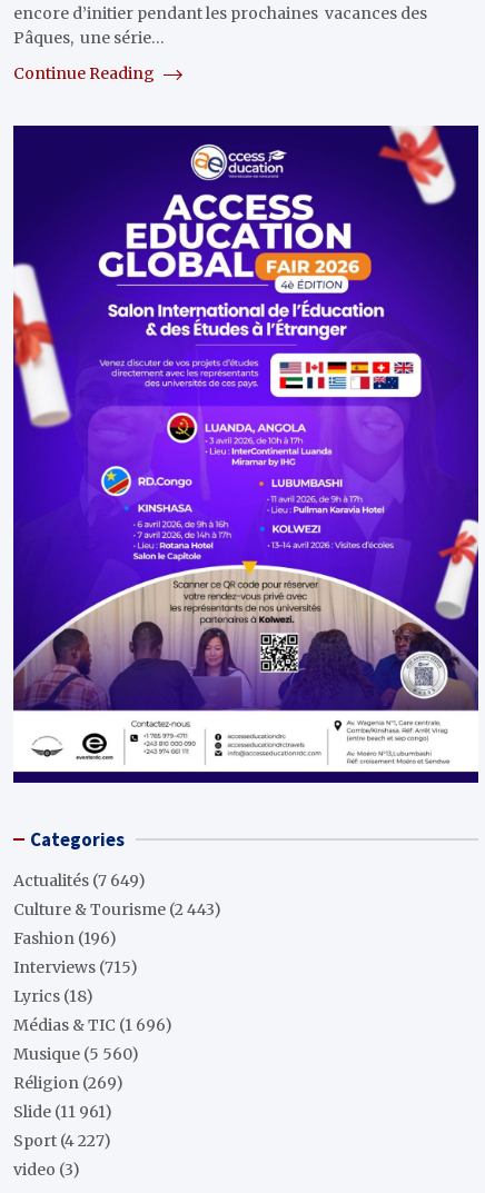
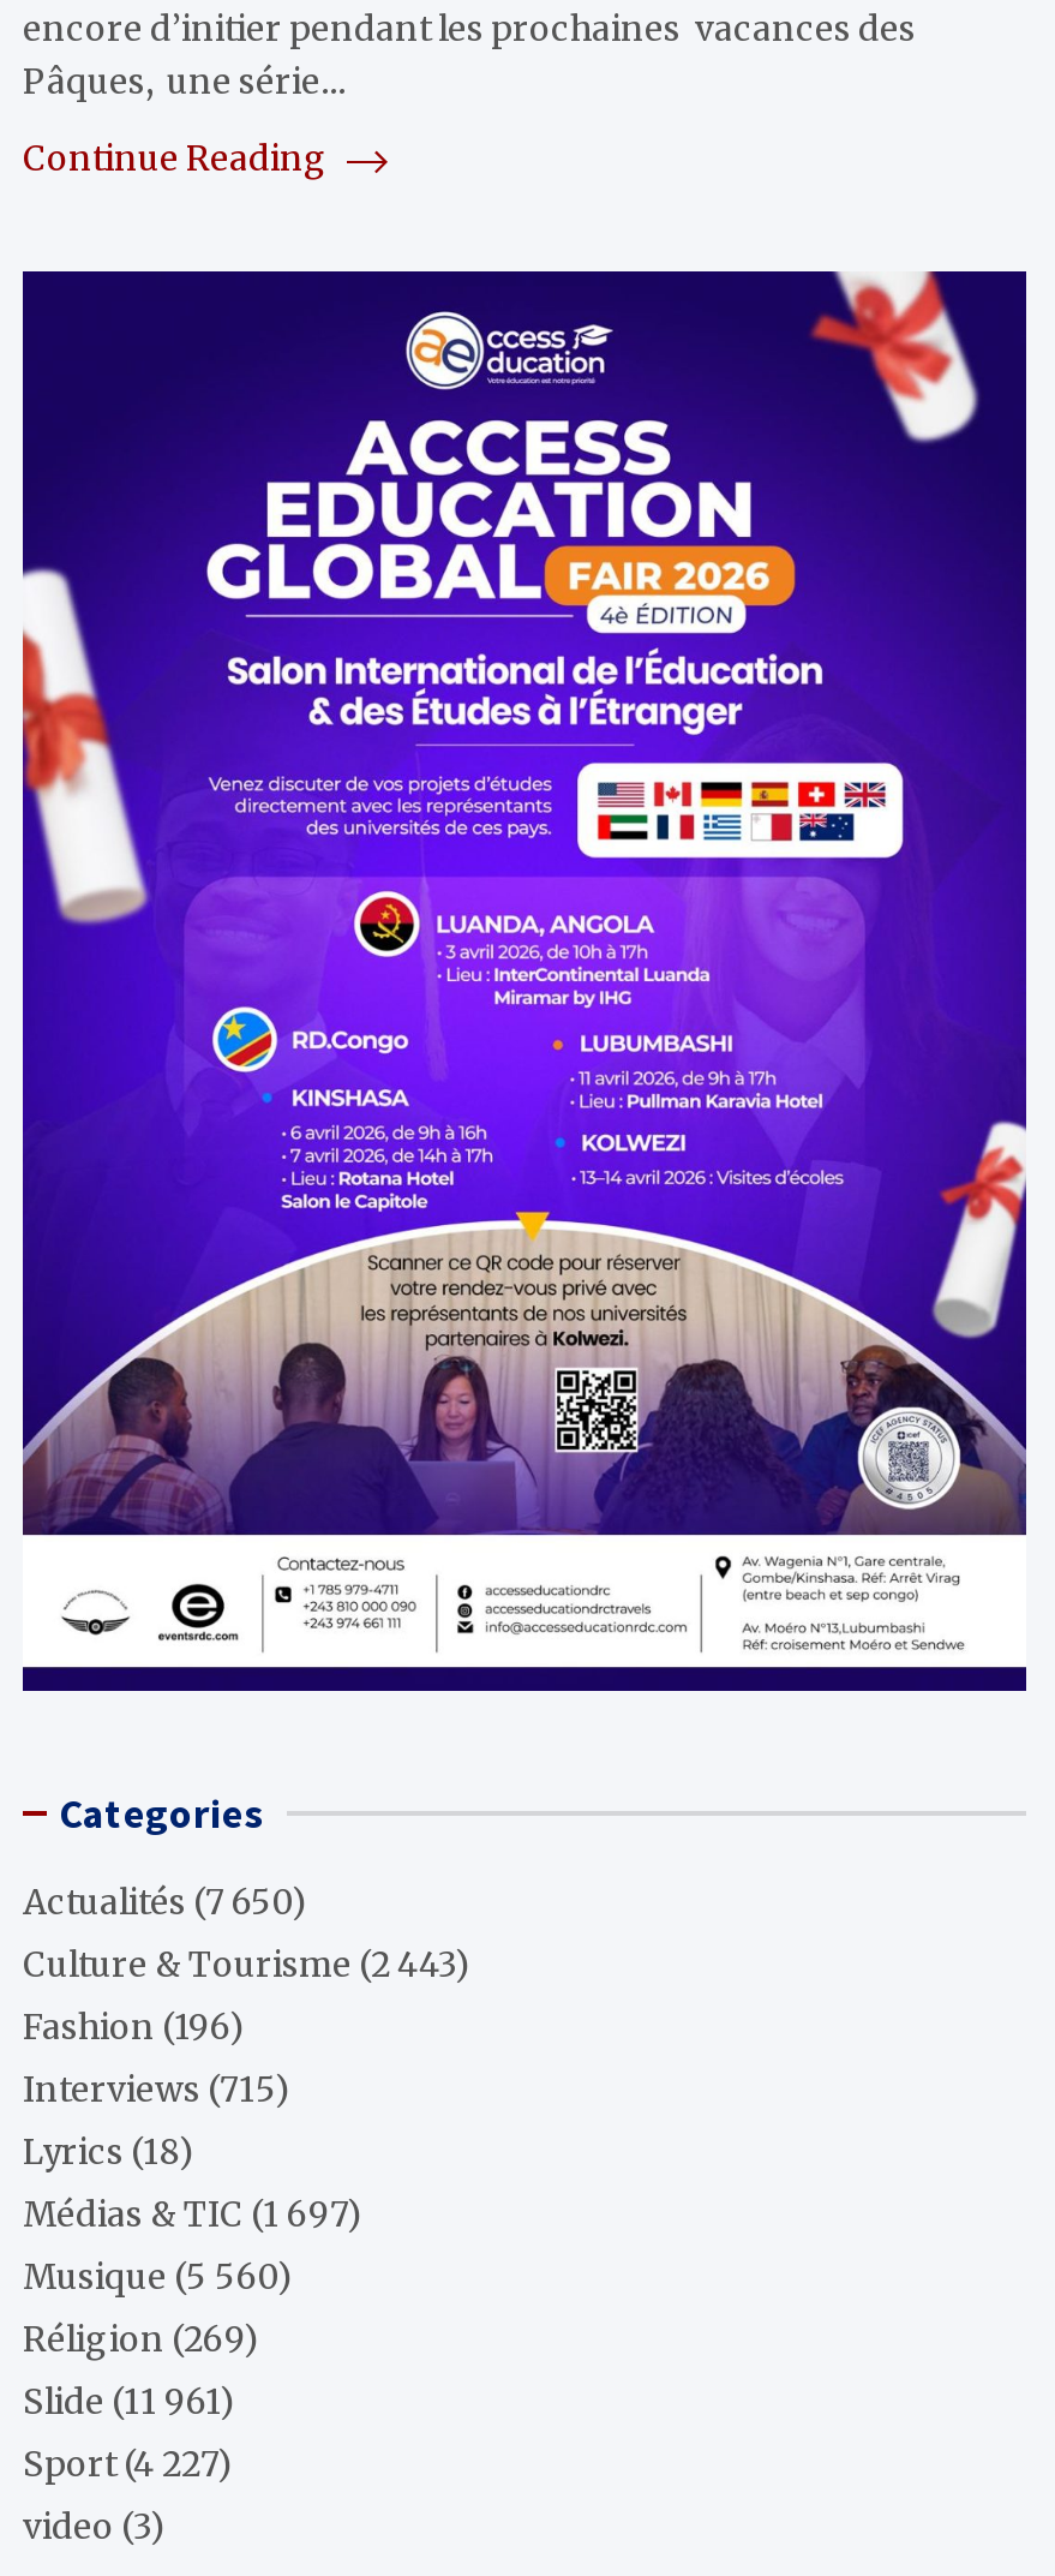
- Actualités (7 649)
+ Actualités (7 650)

- Médias & TIC (1 696)
+ Médias & TIC (1 697)
